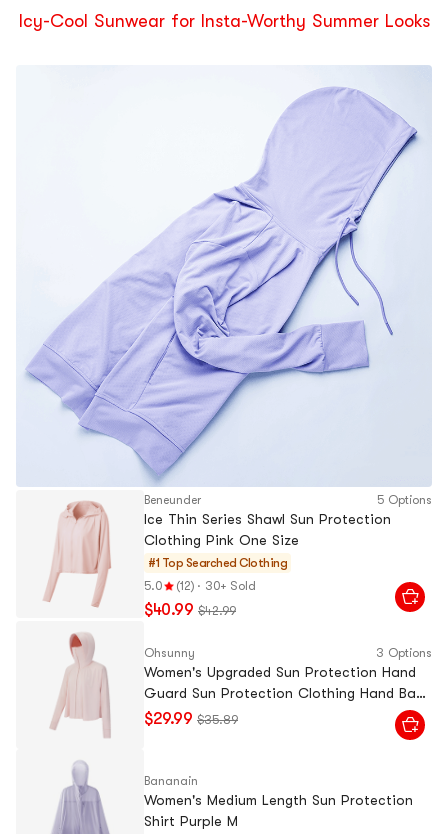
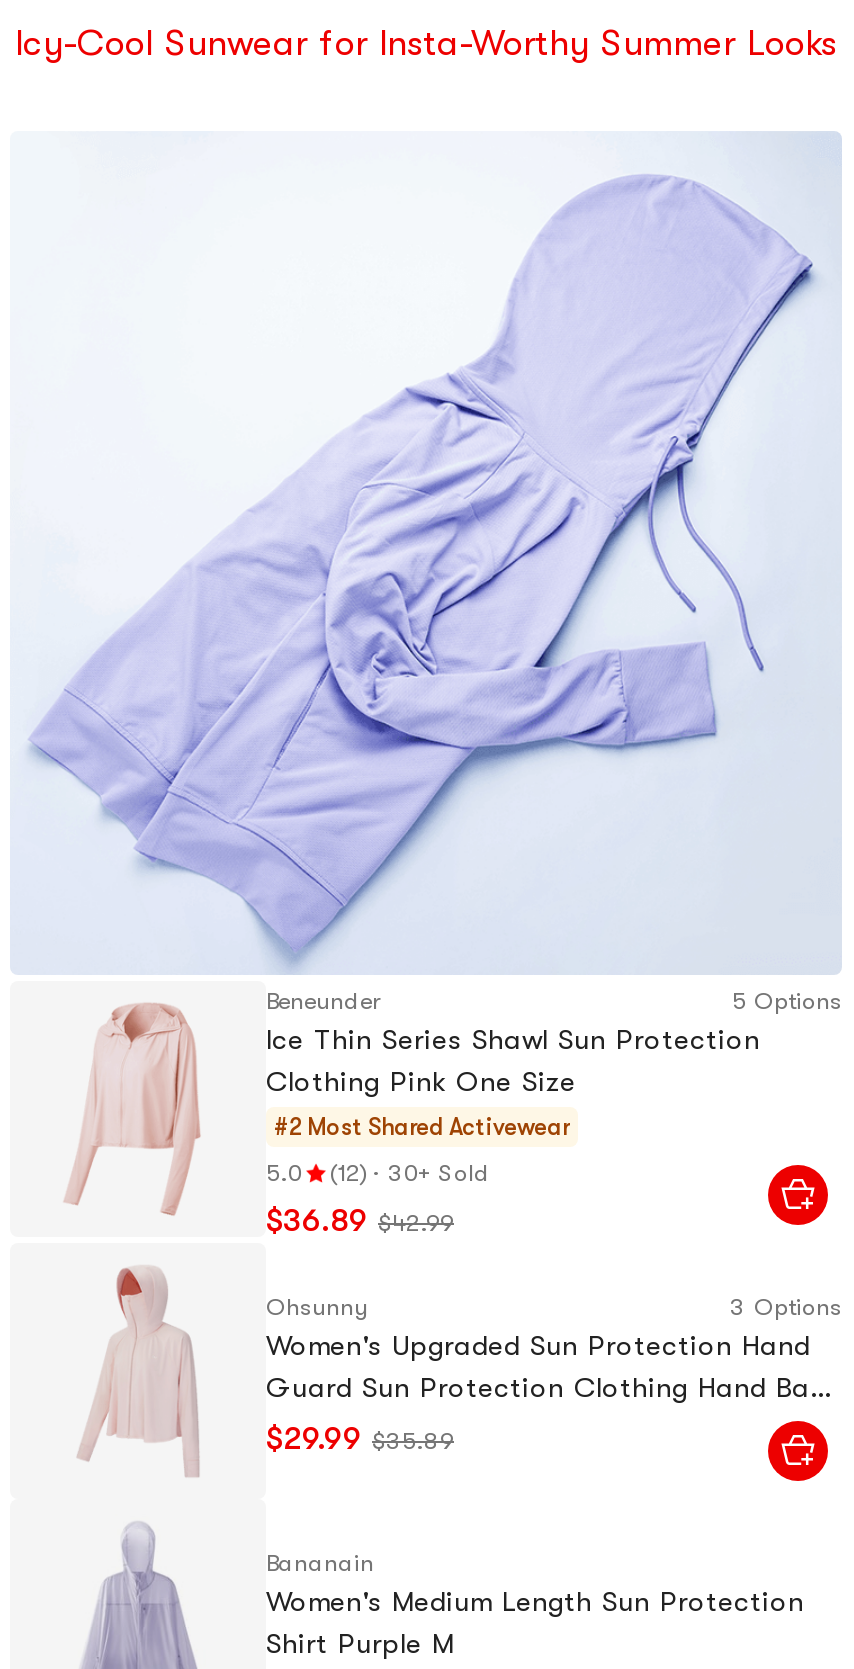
- #1 Top Searched Clothing
+ #2 Most Shared Activewear

- $40.99 $42.99
+ $36.89 $42.99
